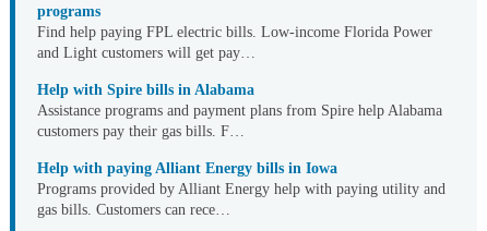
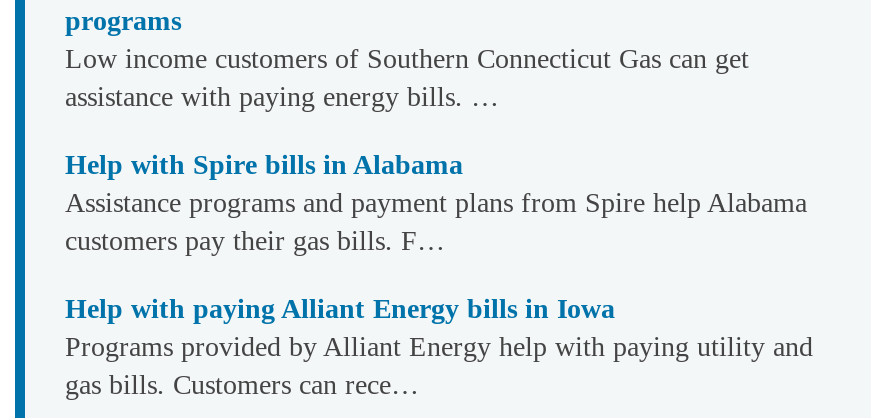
- Find help paying FPL electric bills. Low-income Florida Power
- and Light customers will get pay…
+ Low income customers of Southern Connecticut Gas can get
+ assistance with paying energy bills. …
